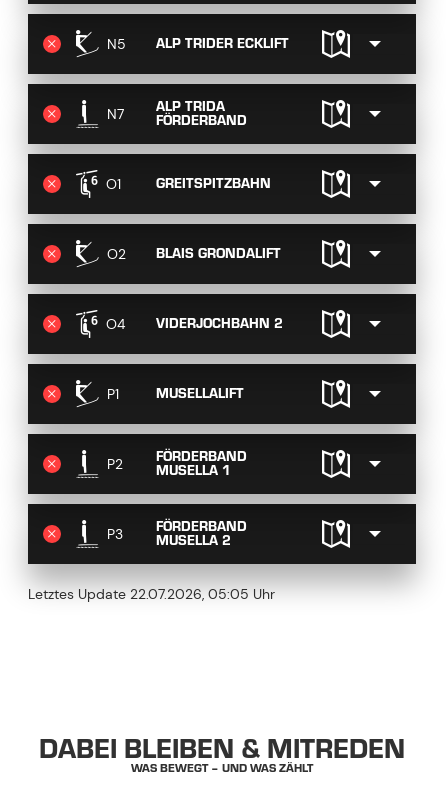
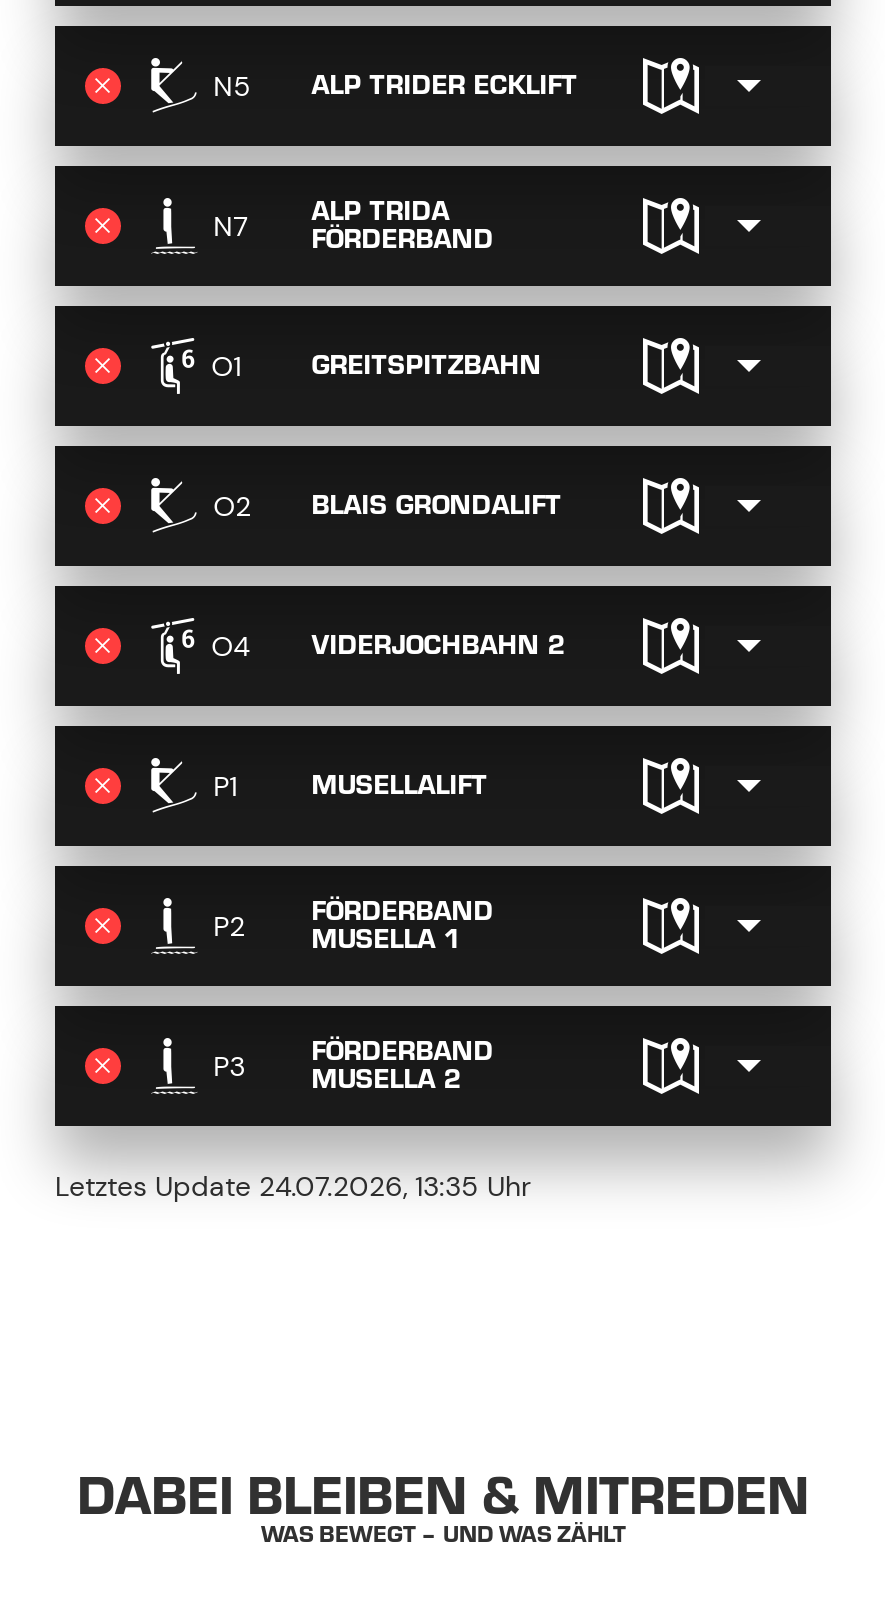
- Letztes Update 22.07.2026, 05:05 Uhr
+ Letztes Update 24.07.2026, 13:35 Uhr
